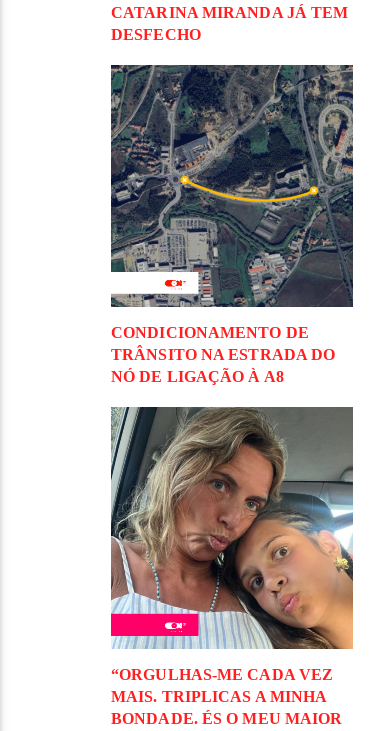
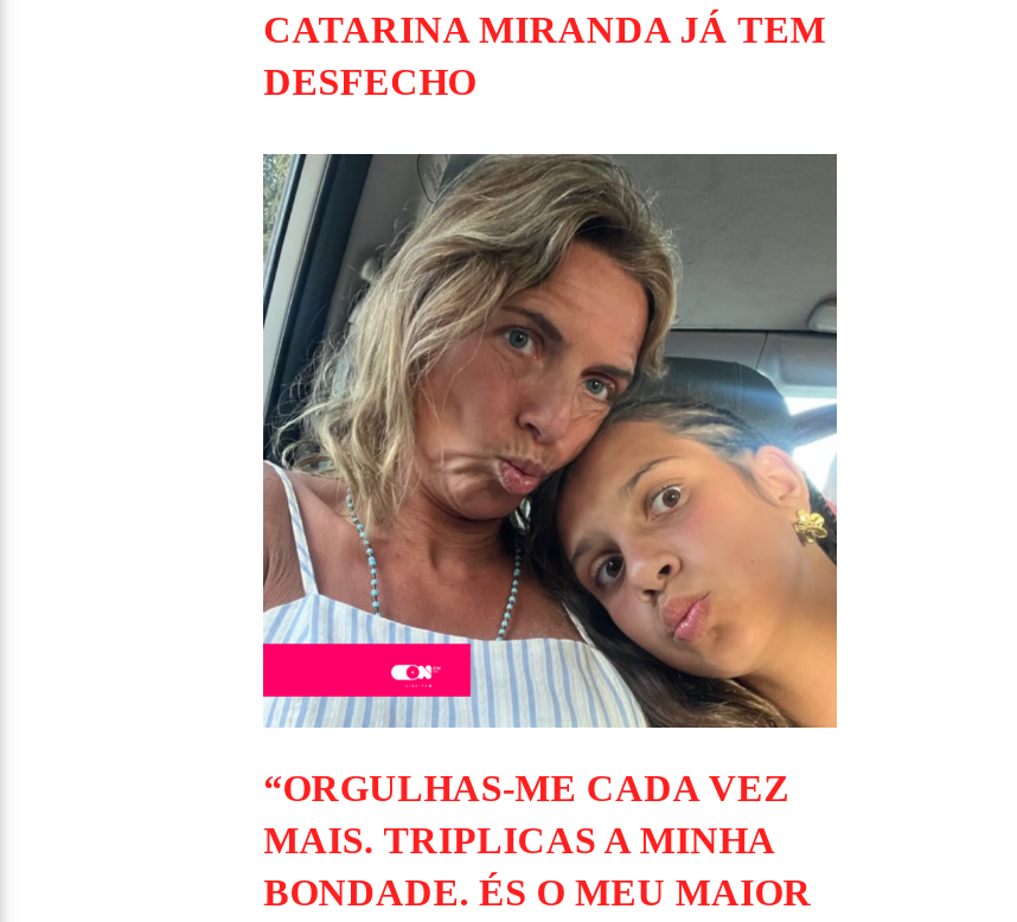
- [image]
- CONDICIONAMENTO DE
- TRÂNSITO NA ESTRADA DO
- NÓ DE LIGAÇÃO À A8
